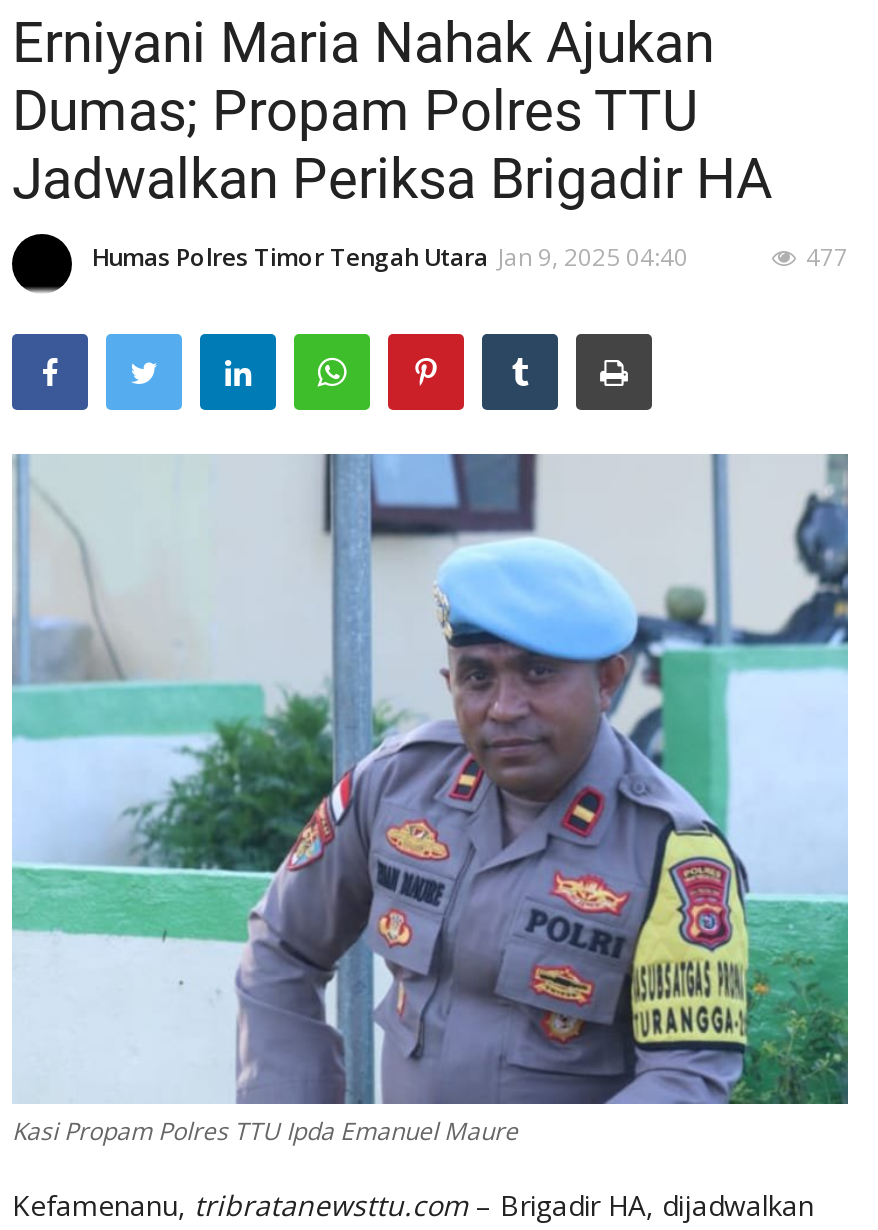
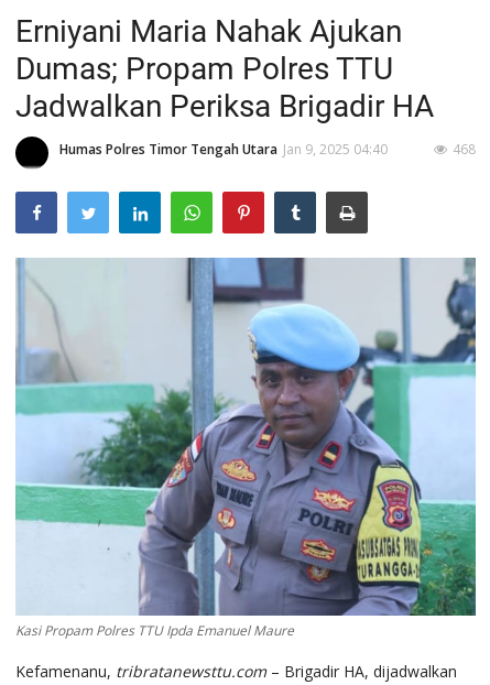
- 477
+ 468
